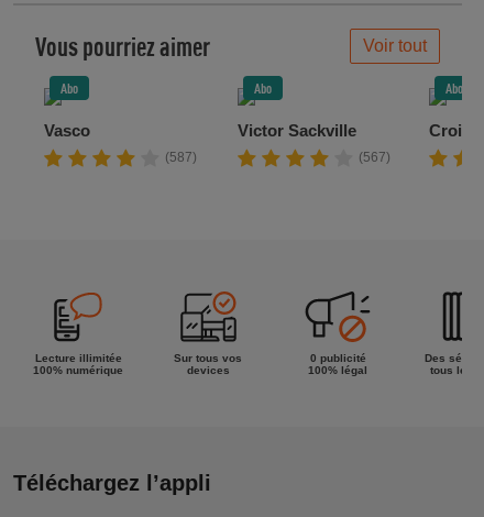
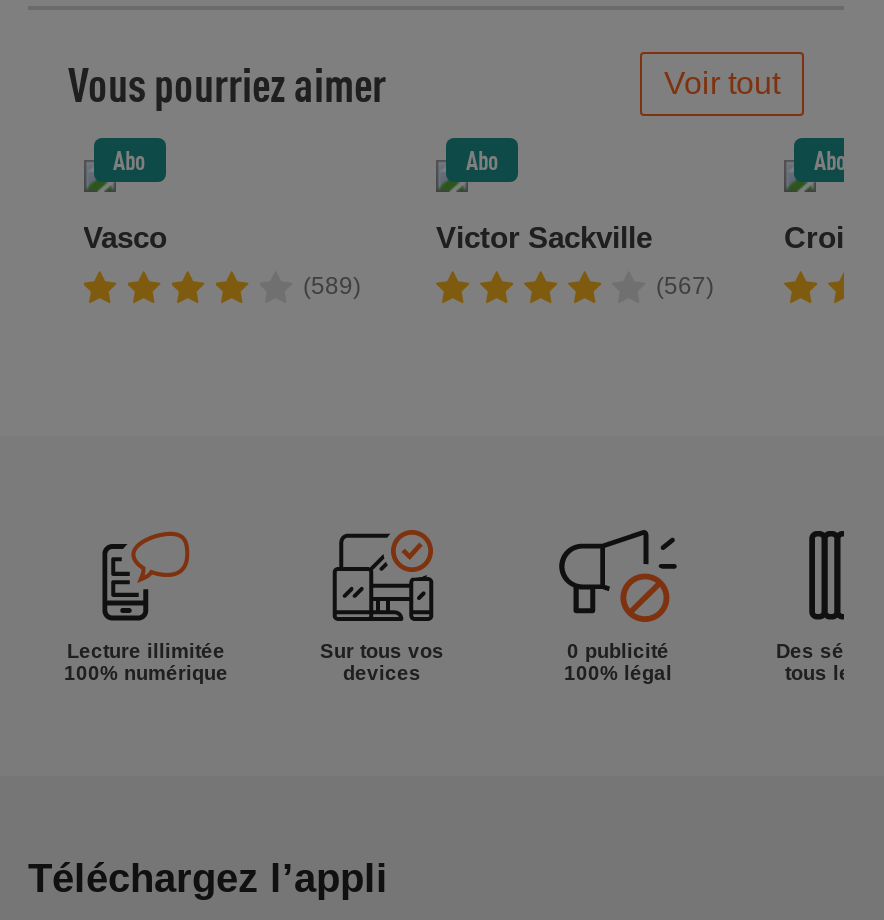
- (587)
+ (589)
